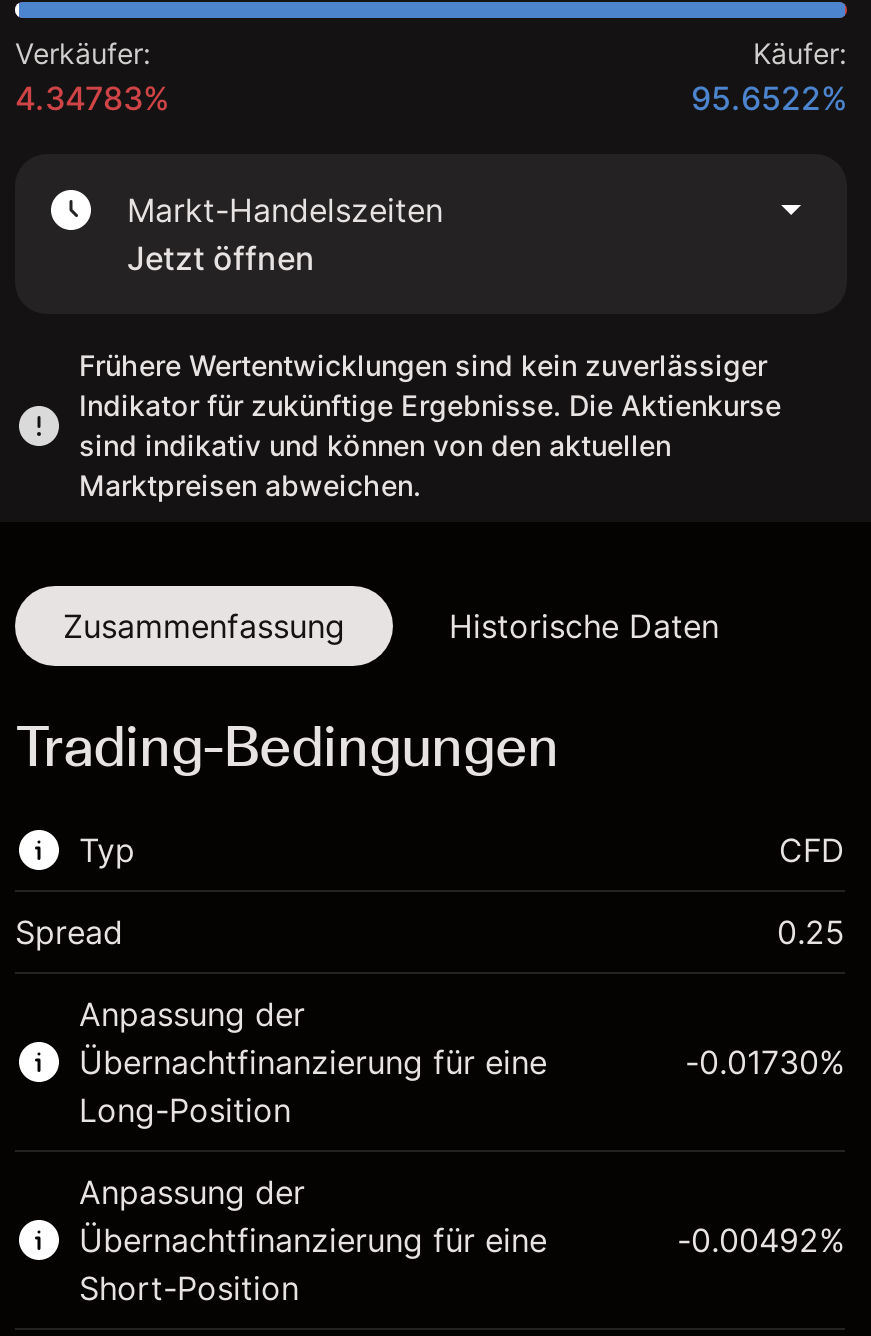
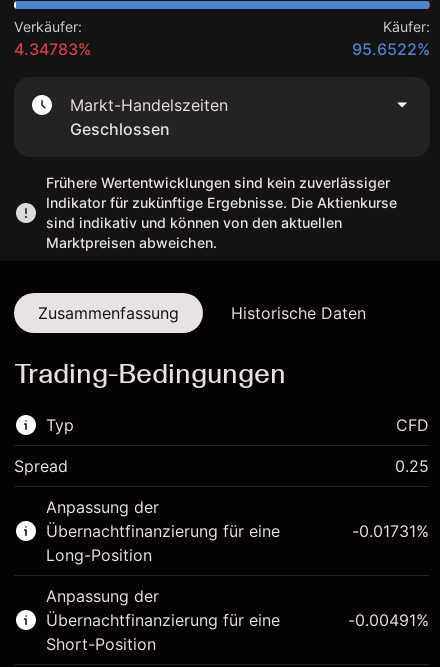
- Jetzt öffnen
+ Geschlossen

- -0.01730%
+ -0.01731%

- -0.00492%
+ -0.00491%
